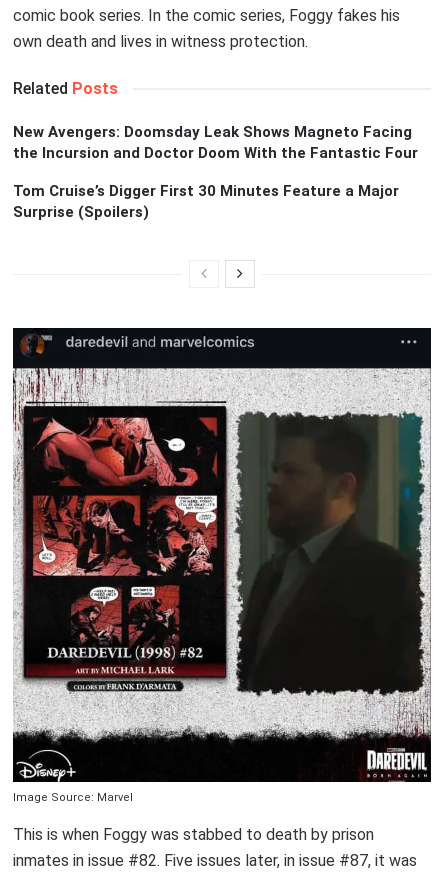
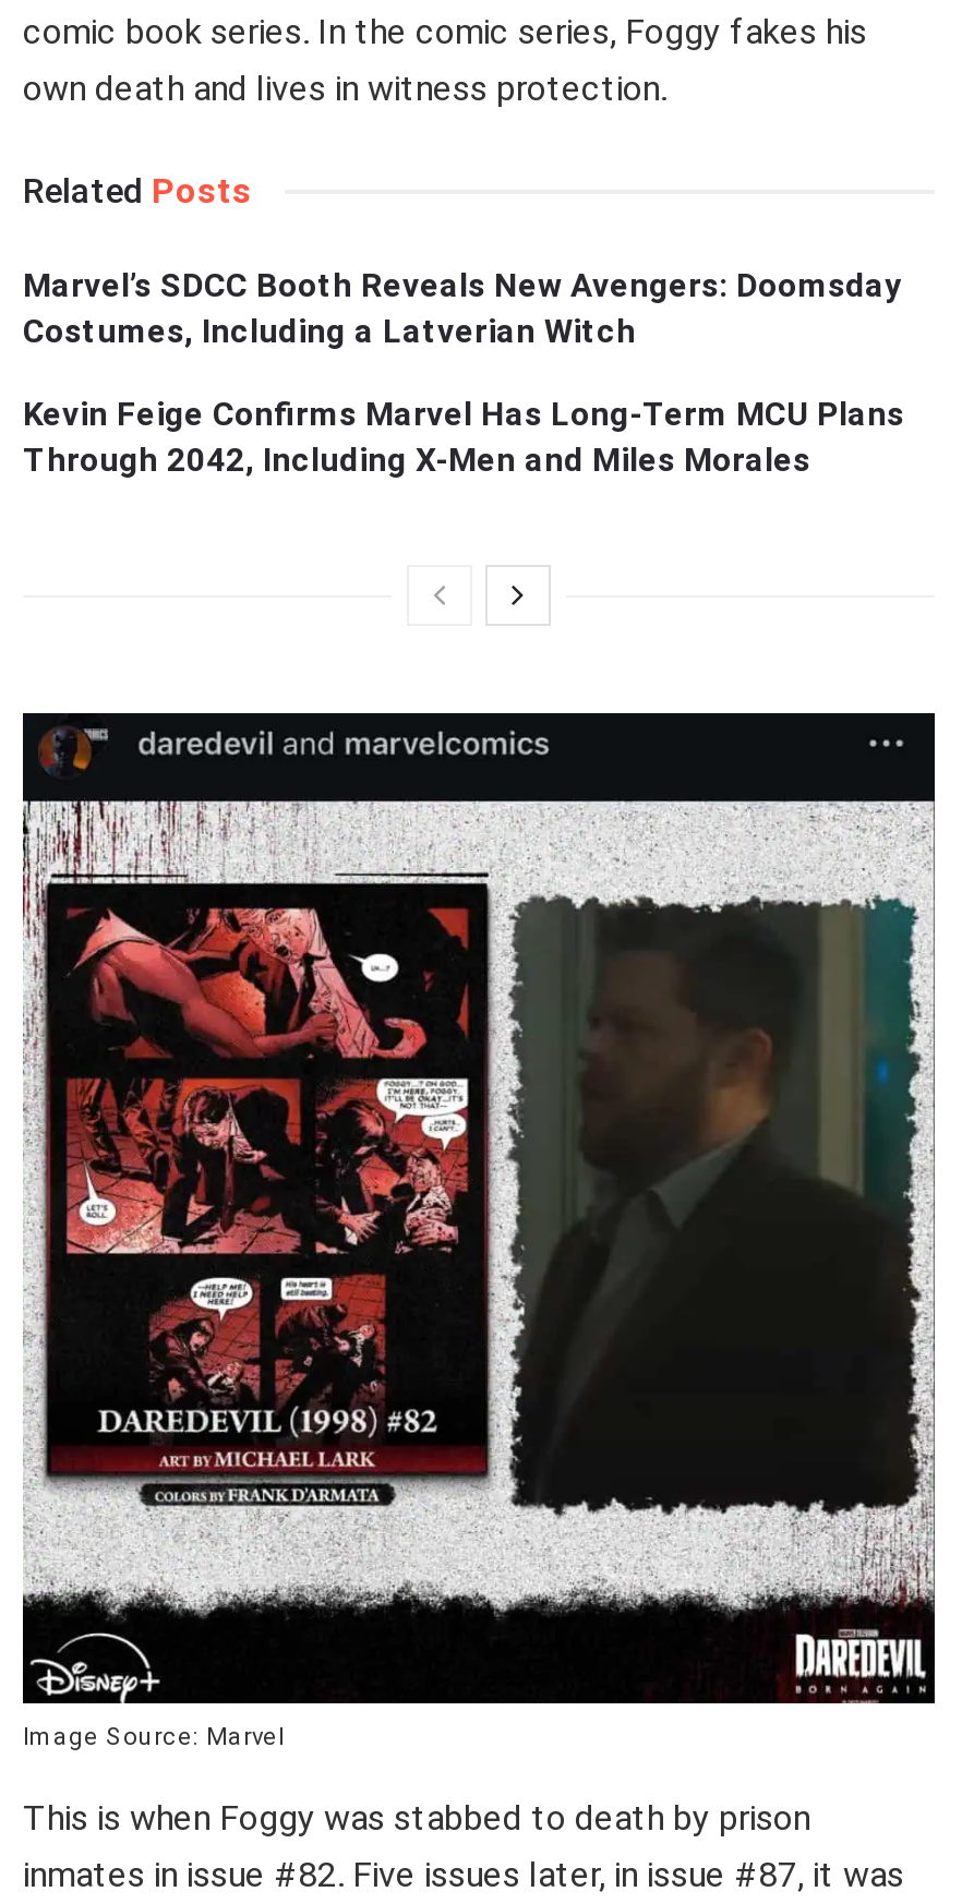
- New Avengers: Doomsday Leak Shows Magneto Facing
- the Incursion and Doctor Doom With the Fantastic Four
+ Marvel’s SDCC Booth Reveals New Avengers: Doomsday
+ Costumes, Including a Latverian Witch

- Tom Cruise’s Digger First 30 Minutes Feature a Major
- Surprise (Spoilers)
+ Kevin Feige Confirms Marvel Has Long-Term MCU Plans
+ Through 2042, Including X-Men and Miles Morales
